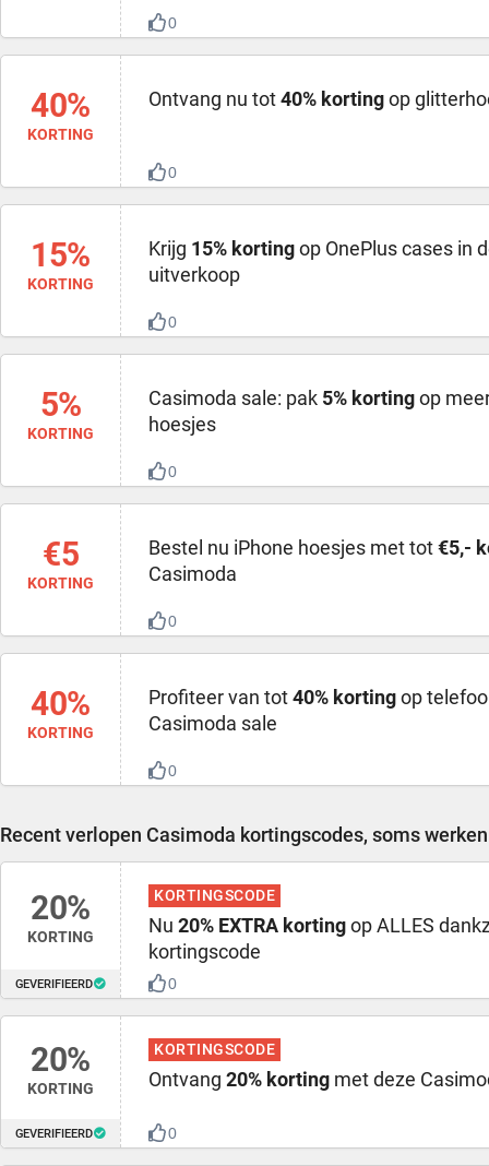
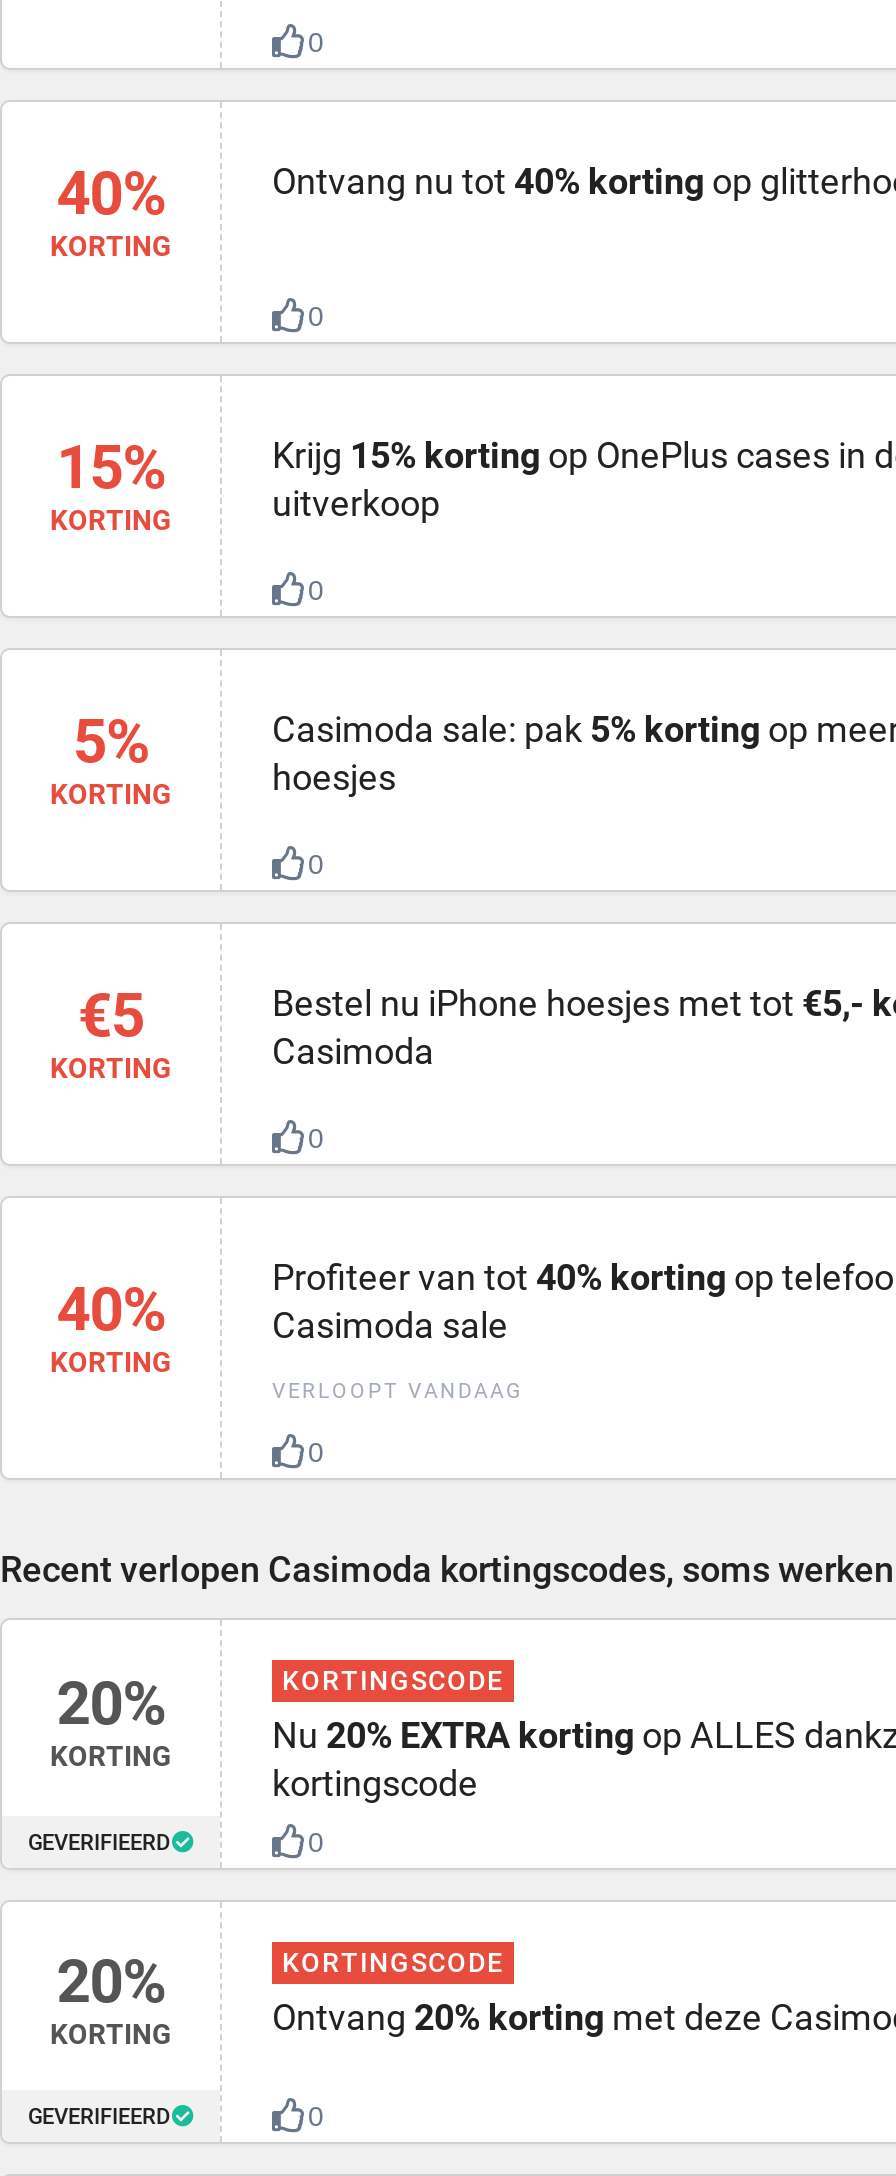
+ VERLOOPT VANDAAG
